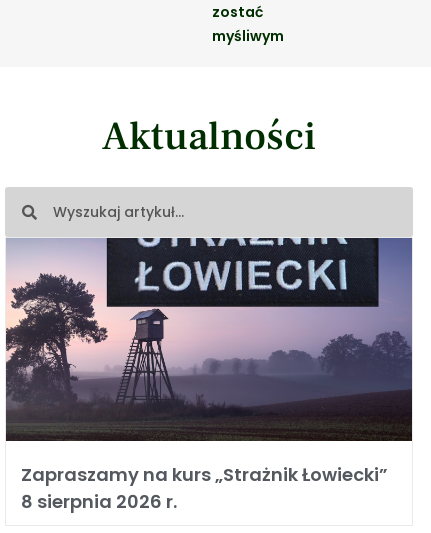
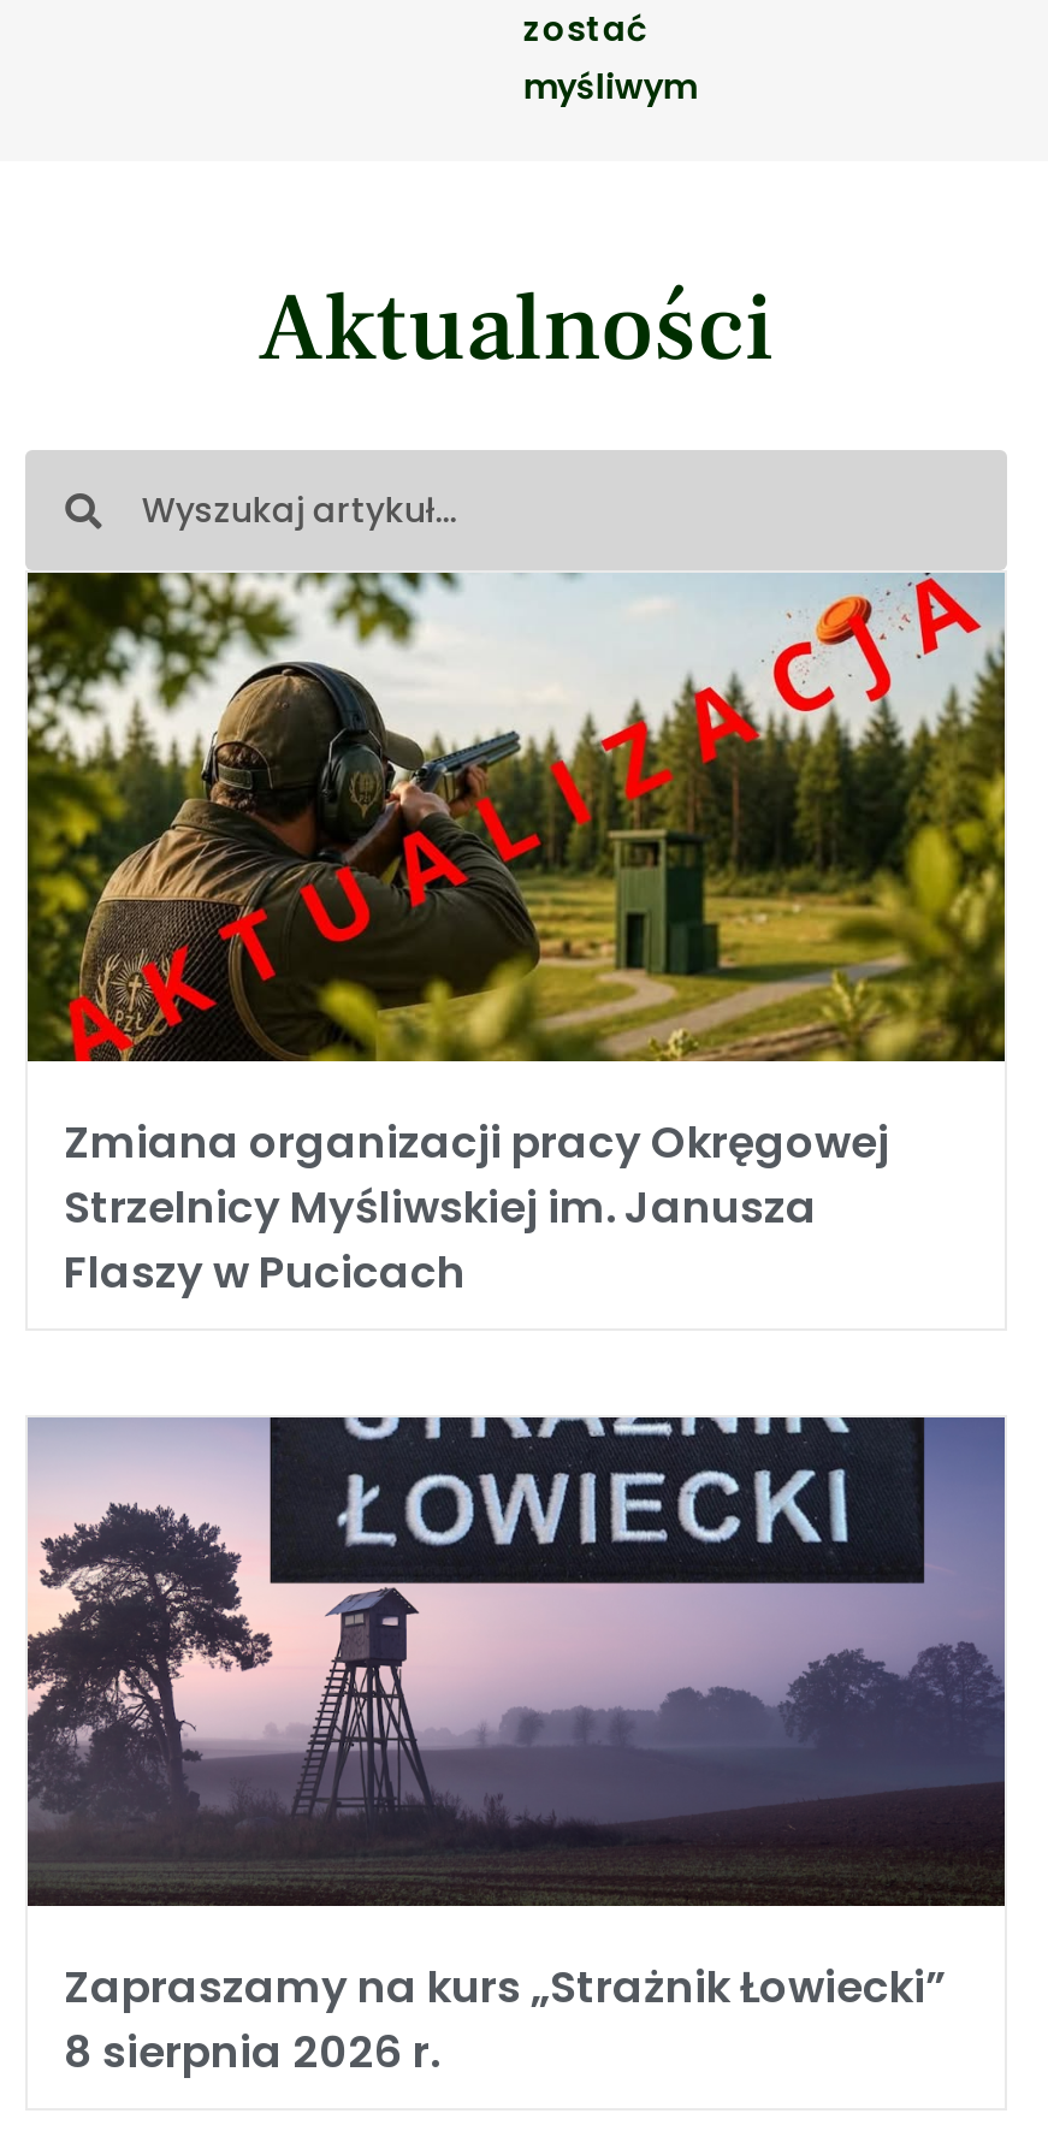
+ [image]
+ Zmiana organizacji pracy Okręgowej
+ Strzelnicy Myśliwskiej im. Janusza
+ Flaszy w Pucicach
